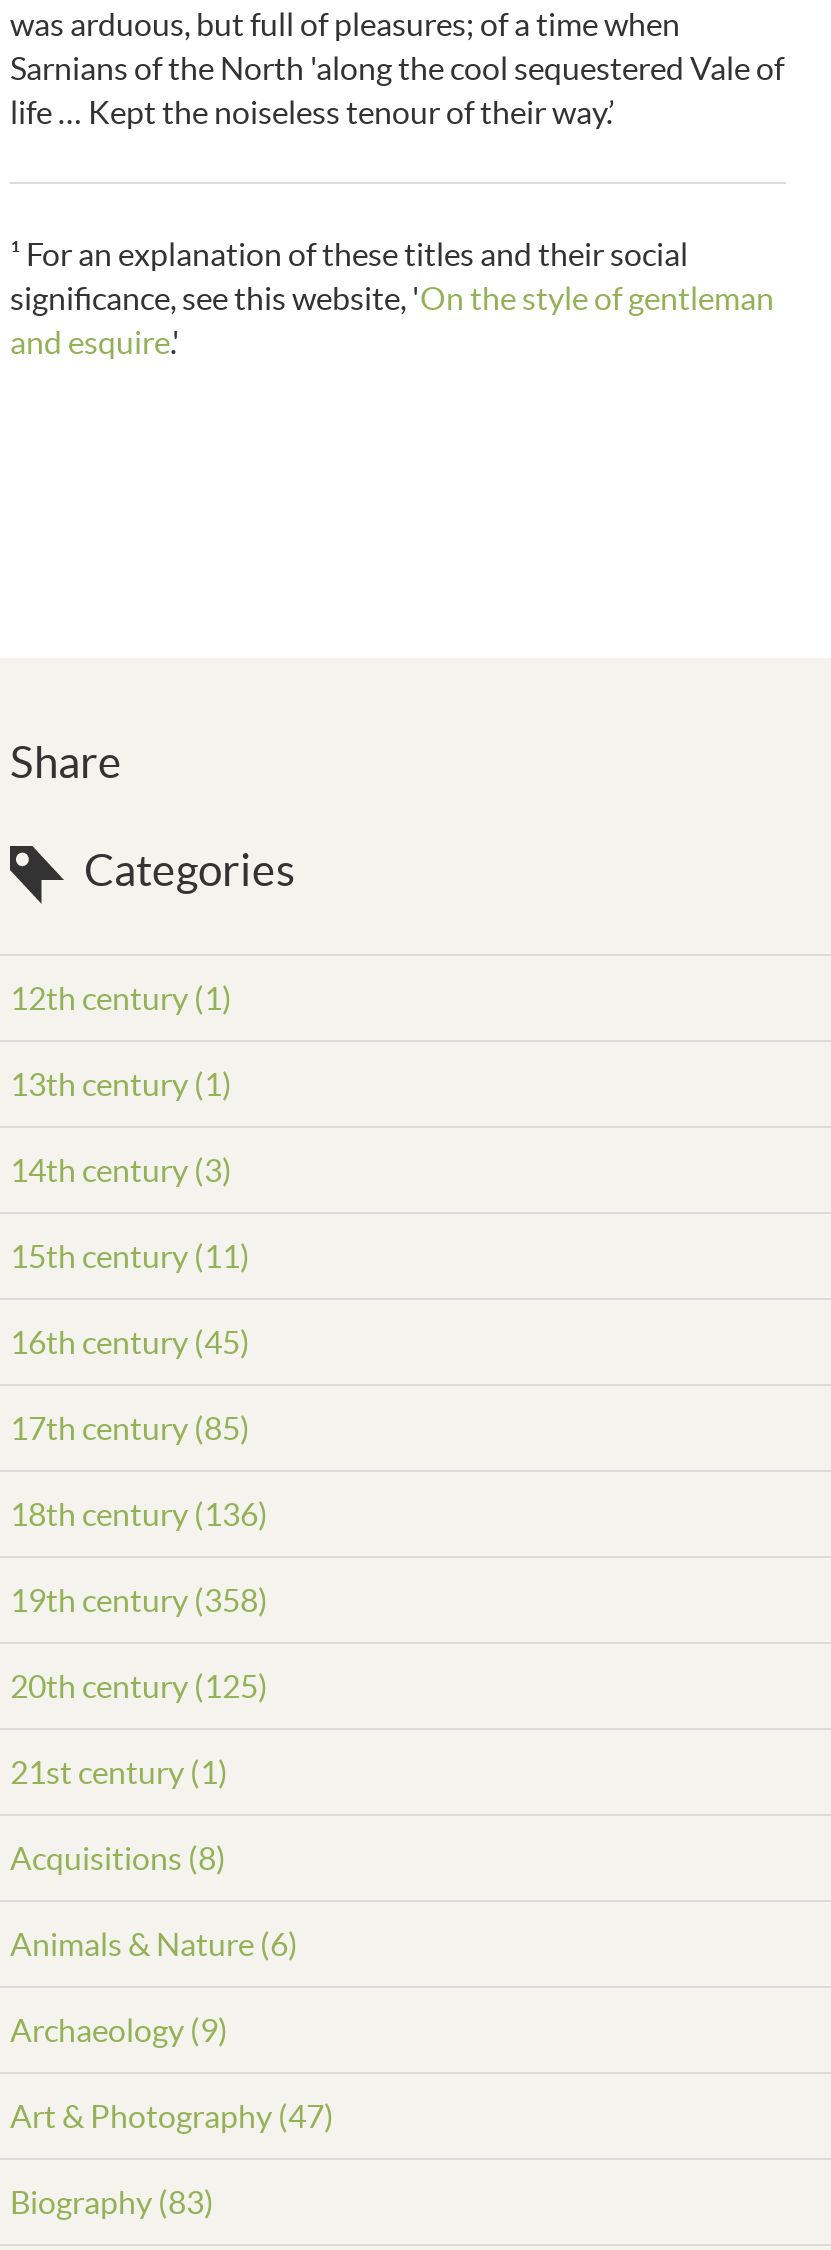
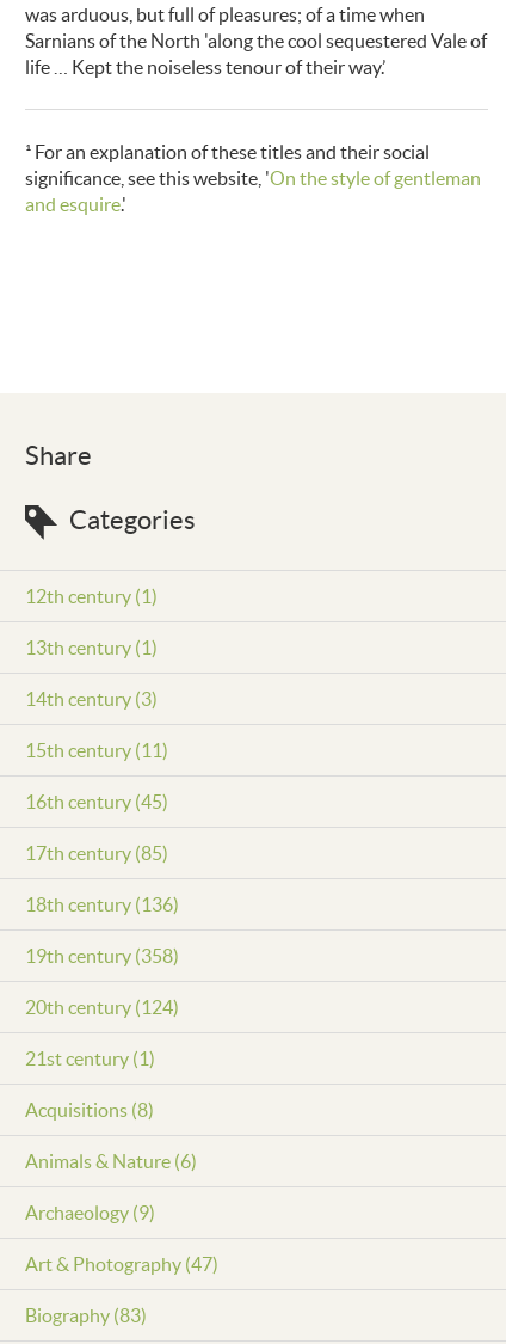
- 20th century (125)
+ 20th century (124)
